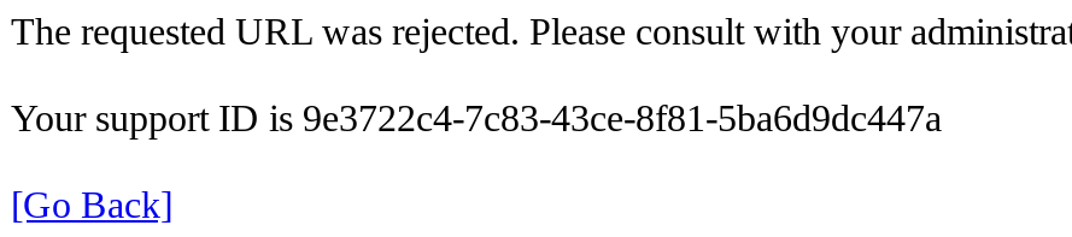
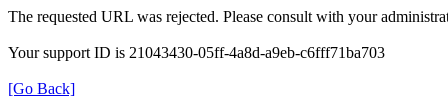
- Your support ID is 9e3722c4-7c83-43ce-8f81-5ba6d9dc447a
+ Your support ID is 21043430-05ff-4a8d-a9eb-c6fff71ba703
